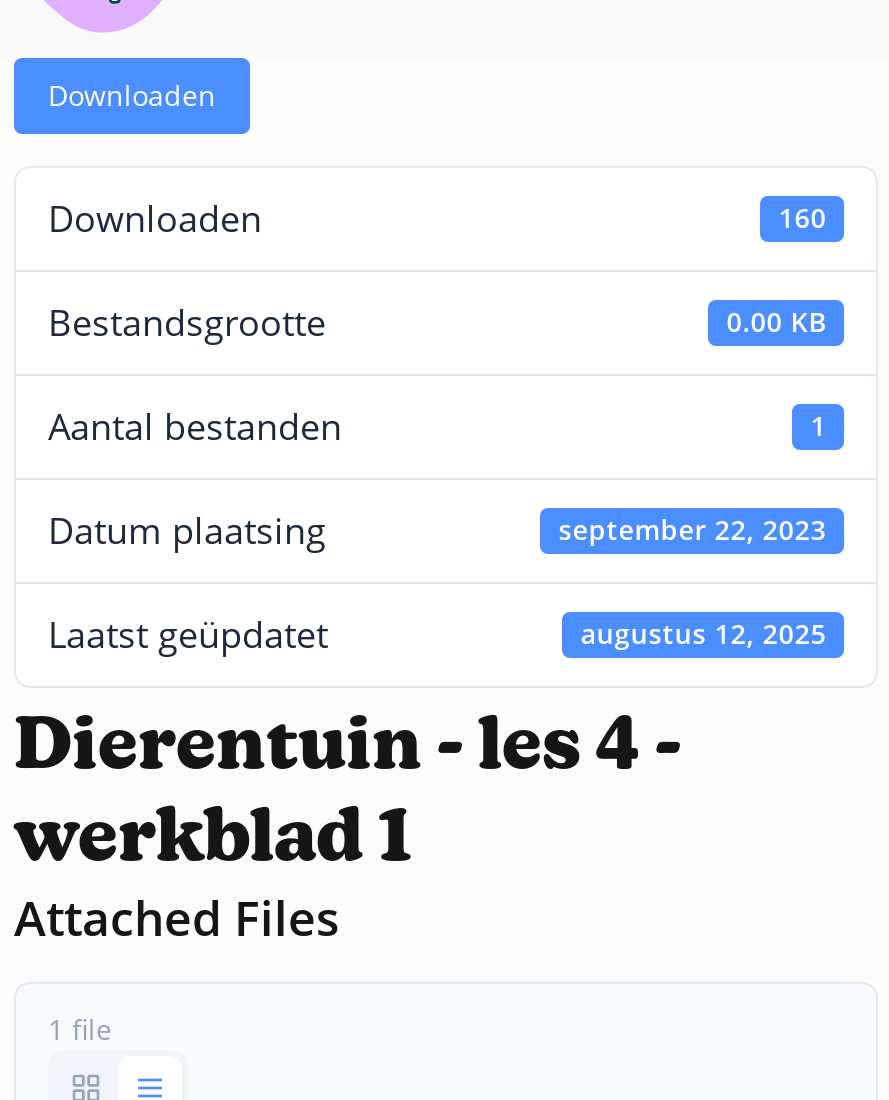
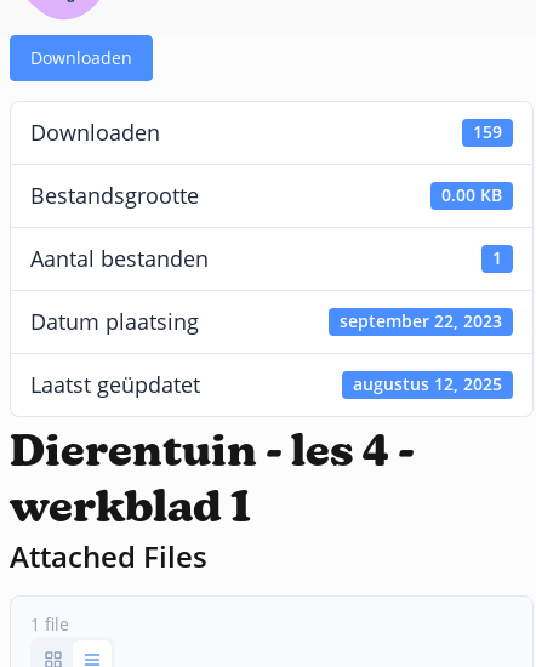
- 160
+ 159
